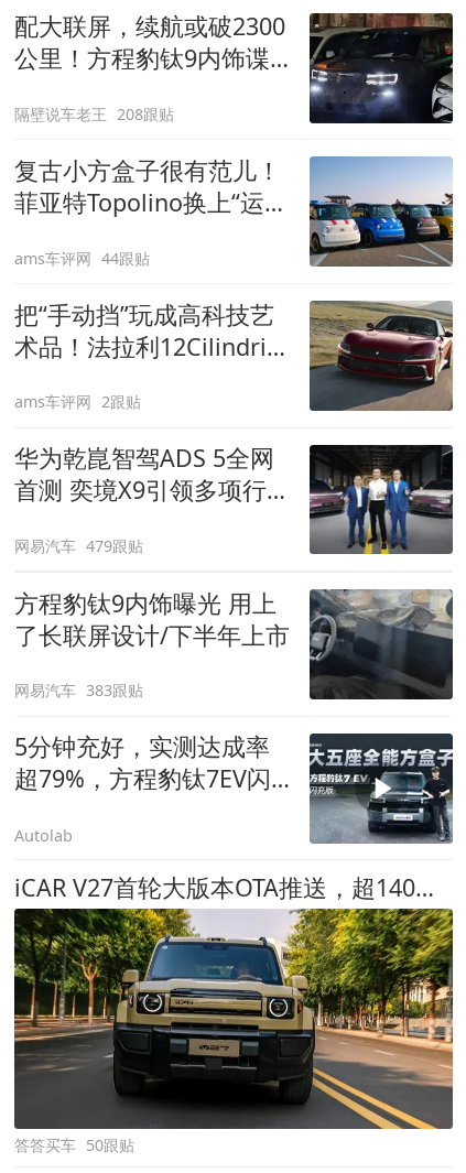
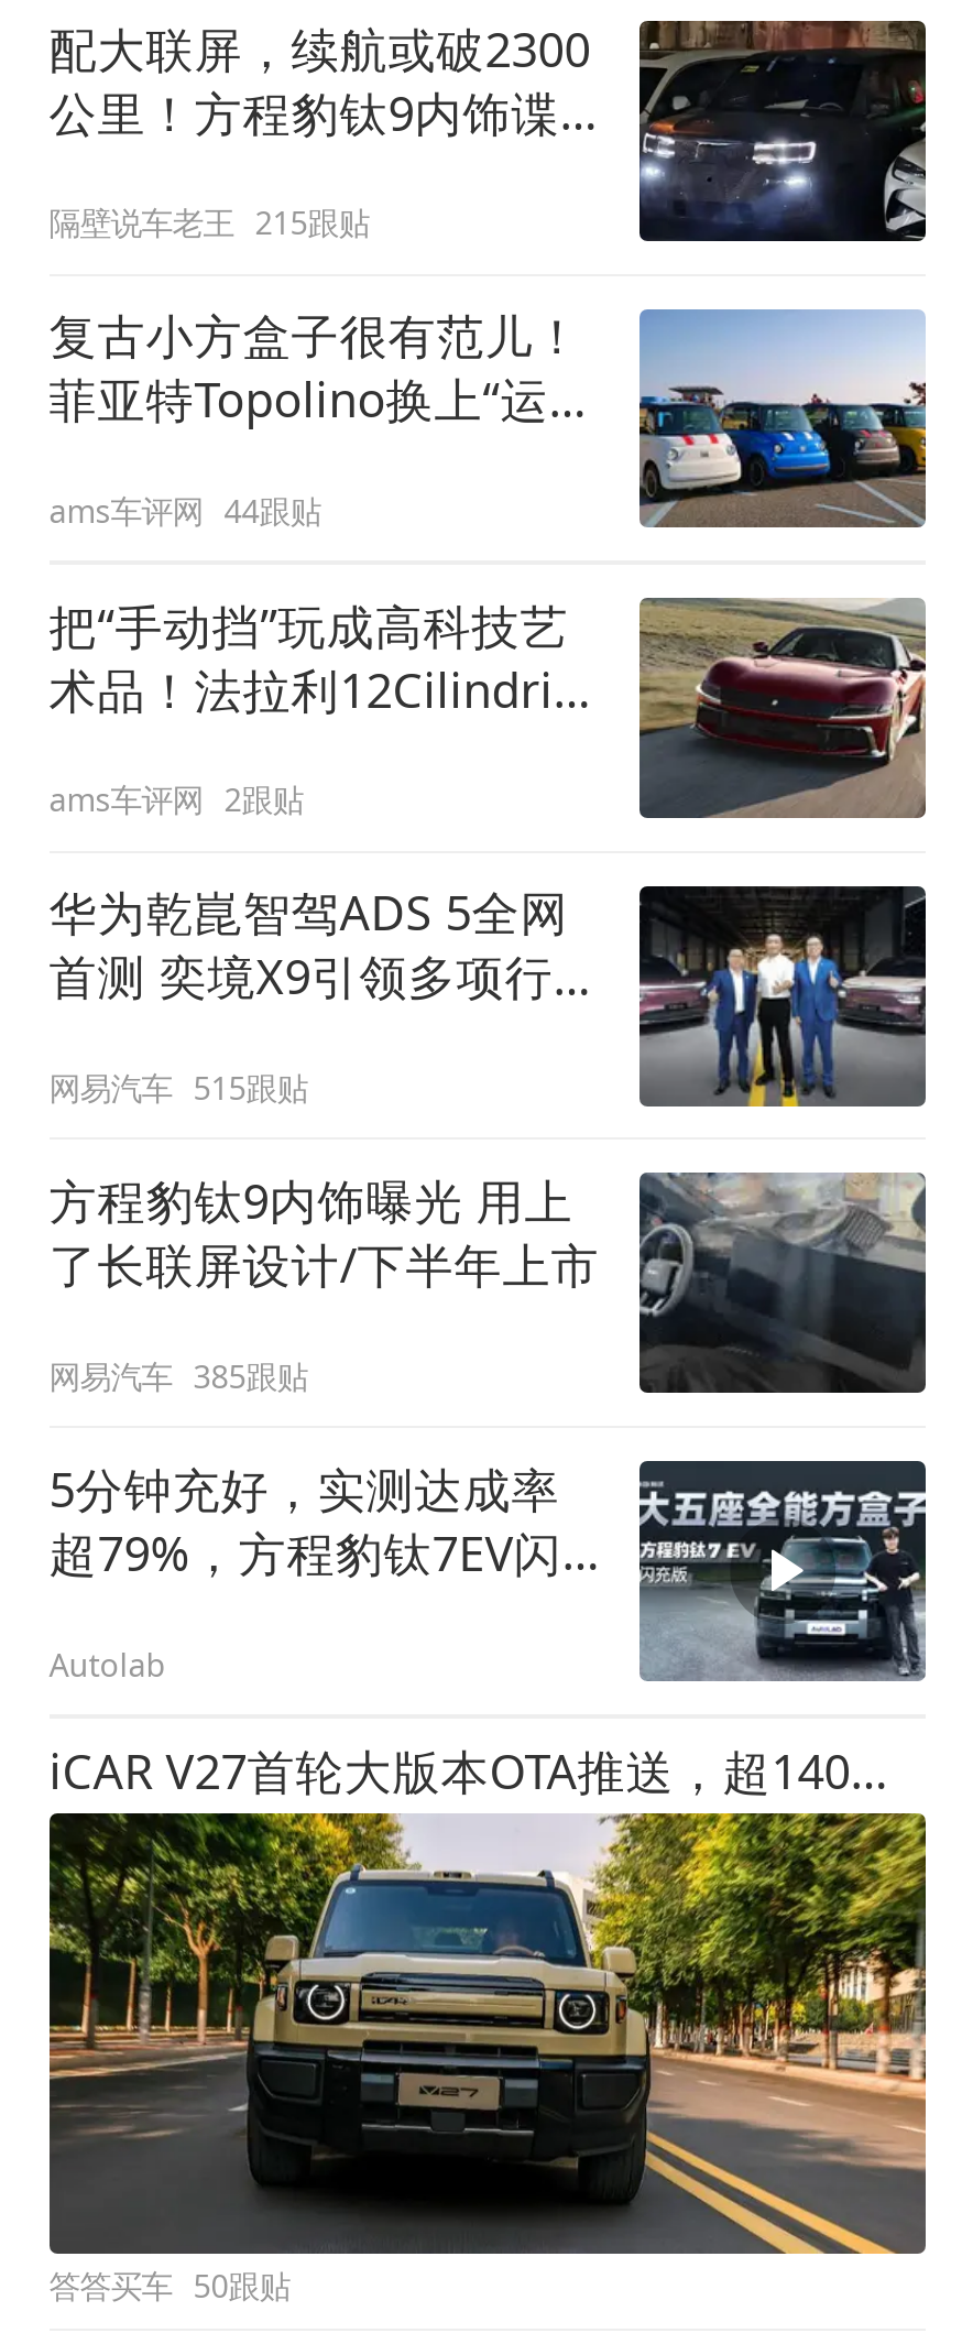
- 隔壁说车老王 208跟贴
+ 隔壁说车老王 215跟贴

- 网易汽车 479跟贴
+ 网易汽车 515跟贴

- 网易汽车 383跟贴
+ 网易汽车 385跟贴
